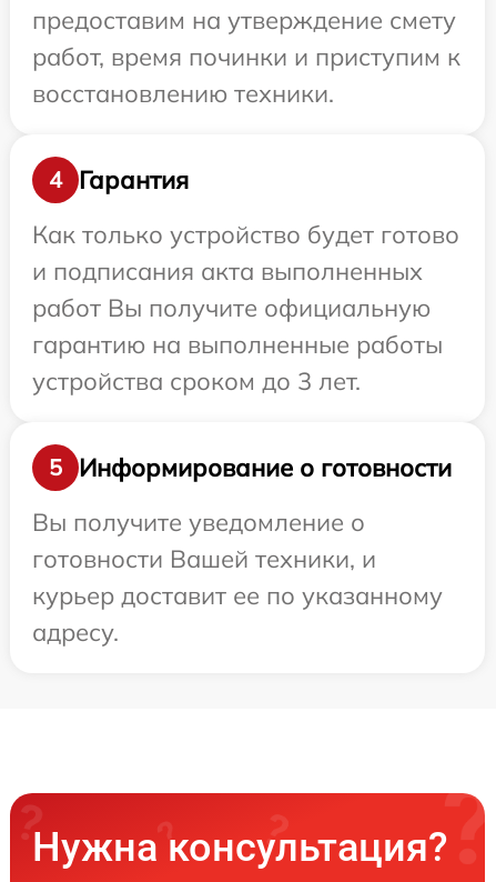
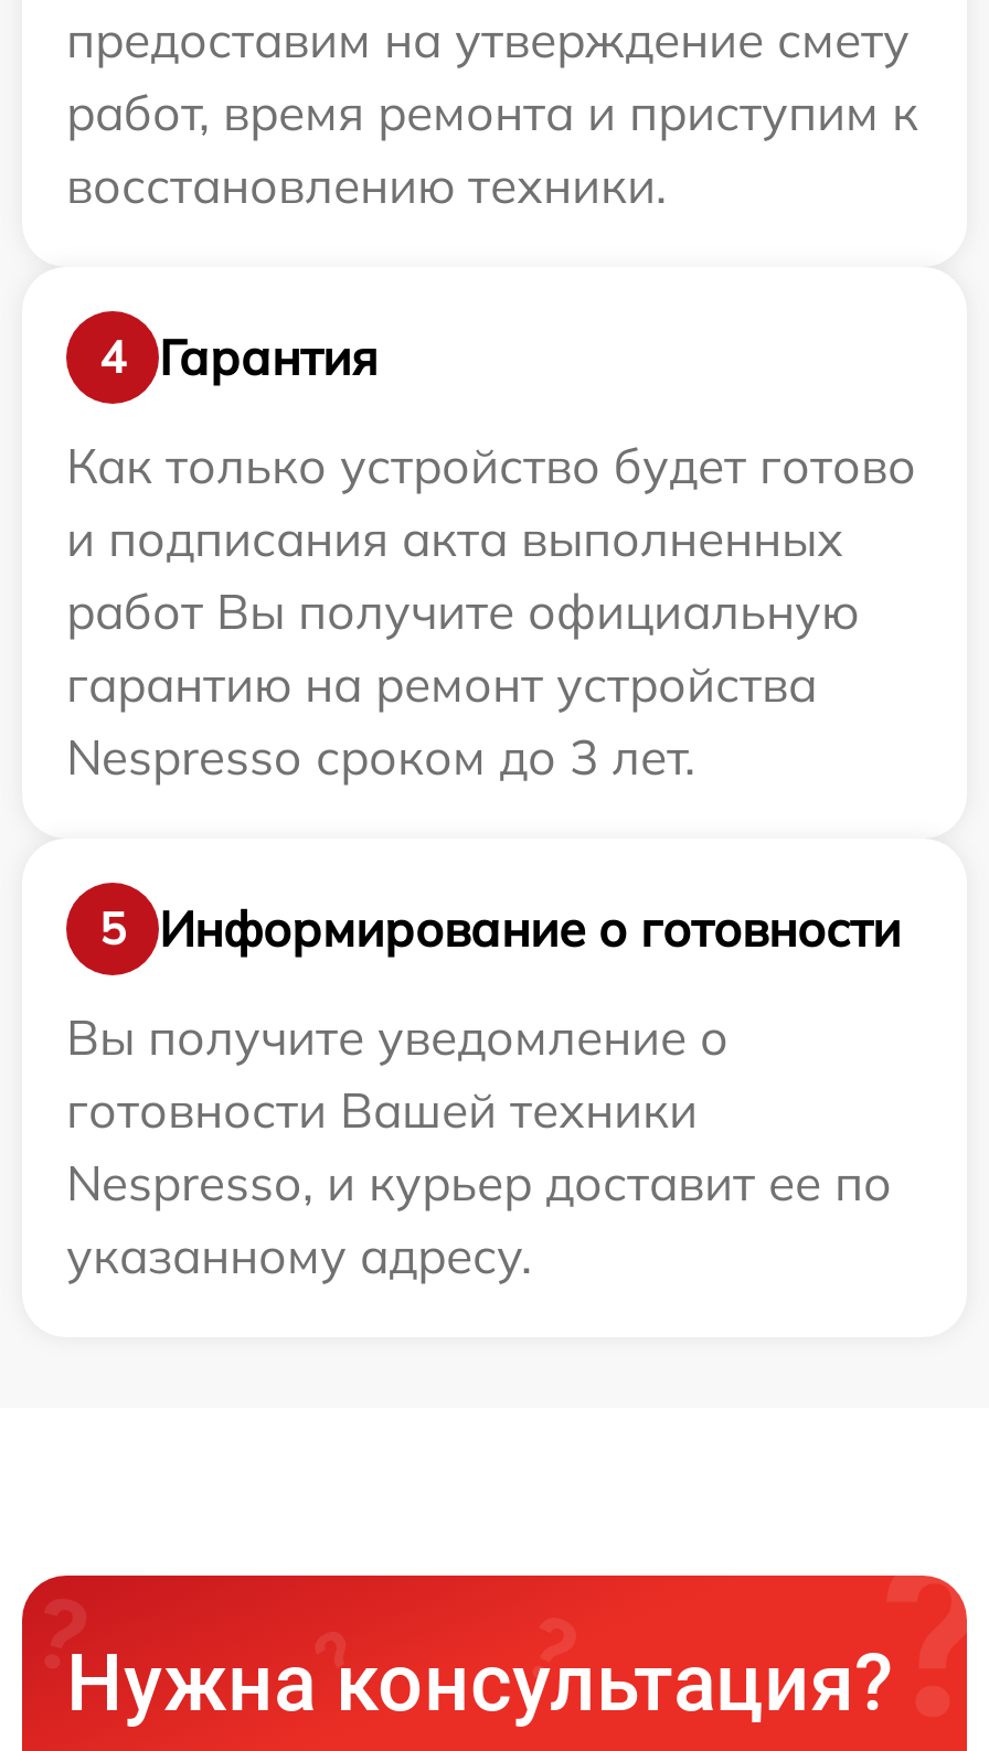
- работ, время починки и приступим к
+ работ, время ремонта и приступим к

- гарантию на выполненные работы
+ гарантию на ремонт устройства

- устройства сроком до 3 лет.
+ Nespresso сроком до 3 лет.

- готовности Вашей техники, и
- курьер доставит ее по указанному
- адресу.
+ готовности Вашей техники
+ Nespresso, и курьер доставит ее по
+ указанному адресу.
